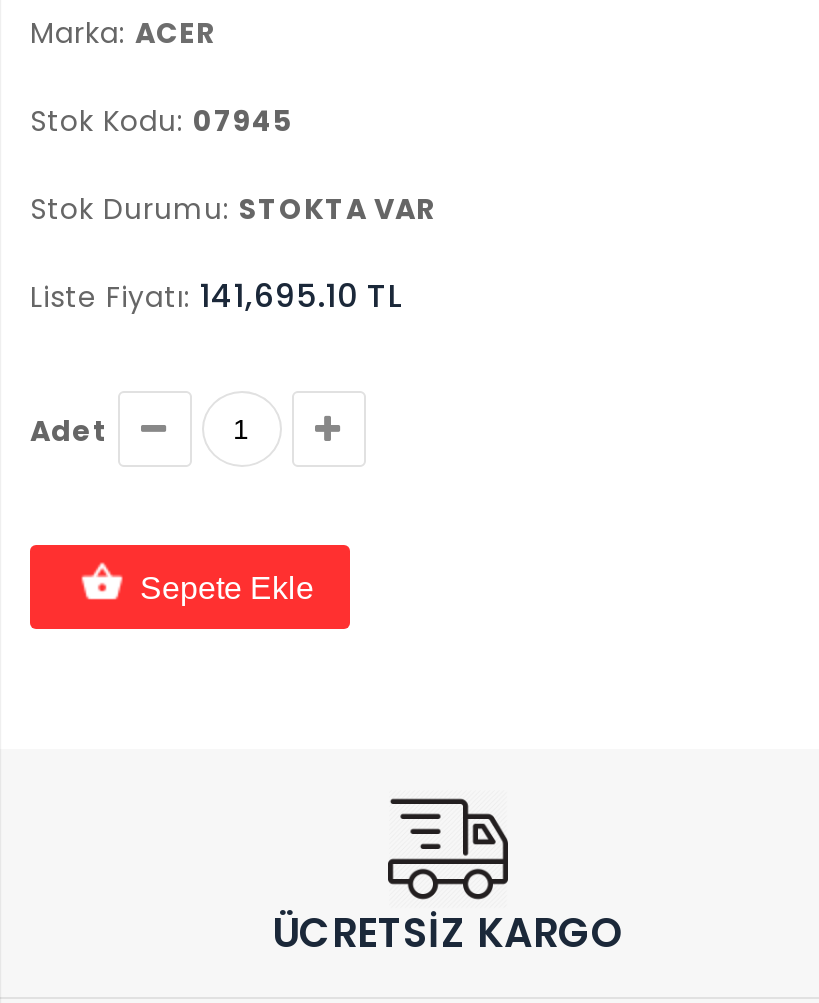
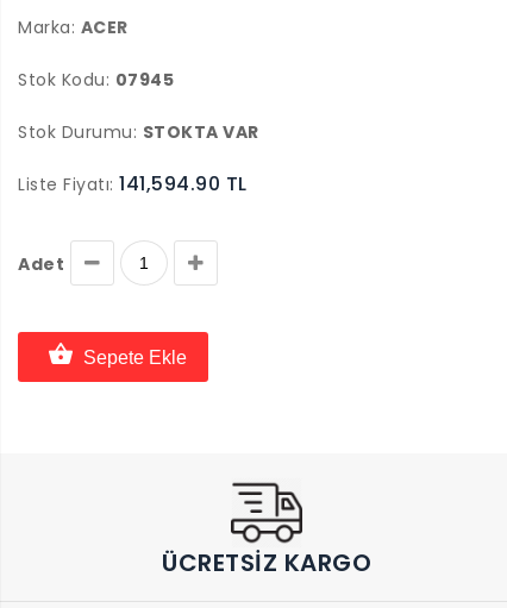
- Liste Fiyatı: 141,695.10 TL
+ Liste Fiyatı: 141,594.90 TL
